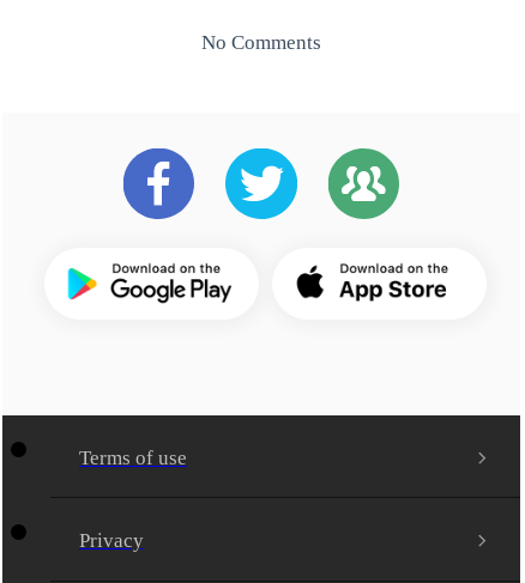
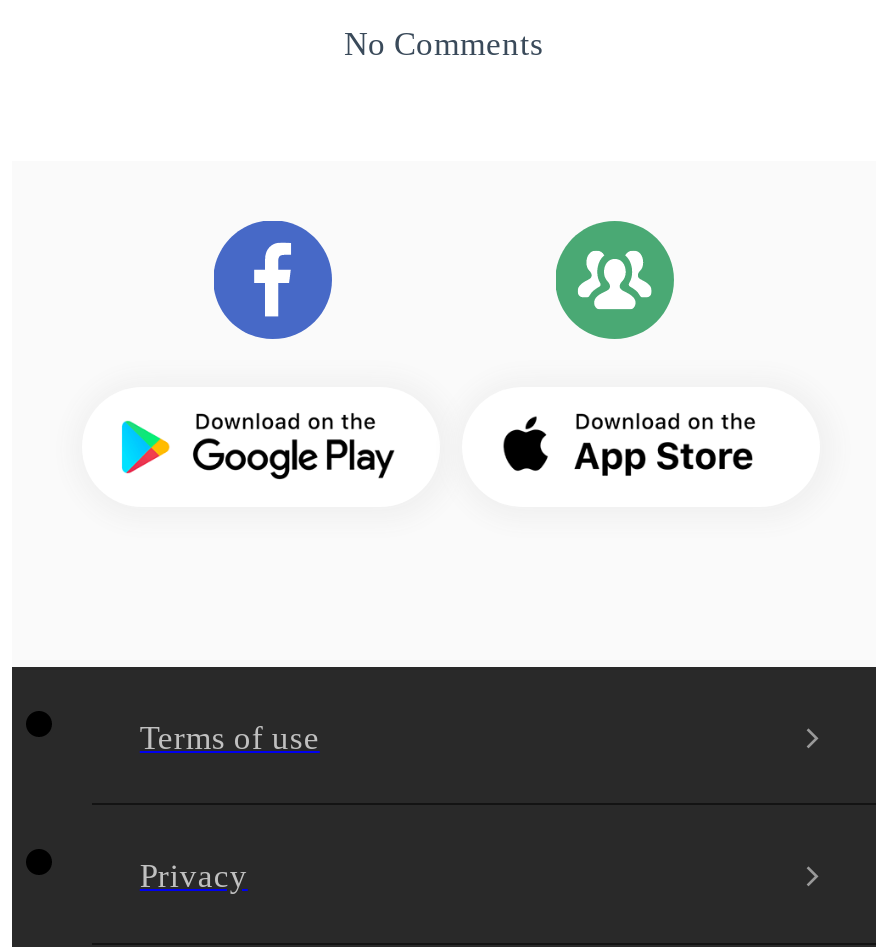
- [image]
